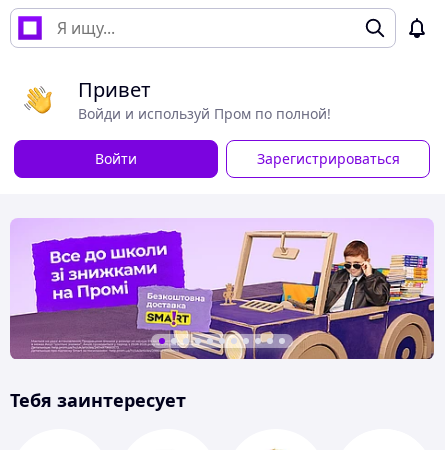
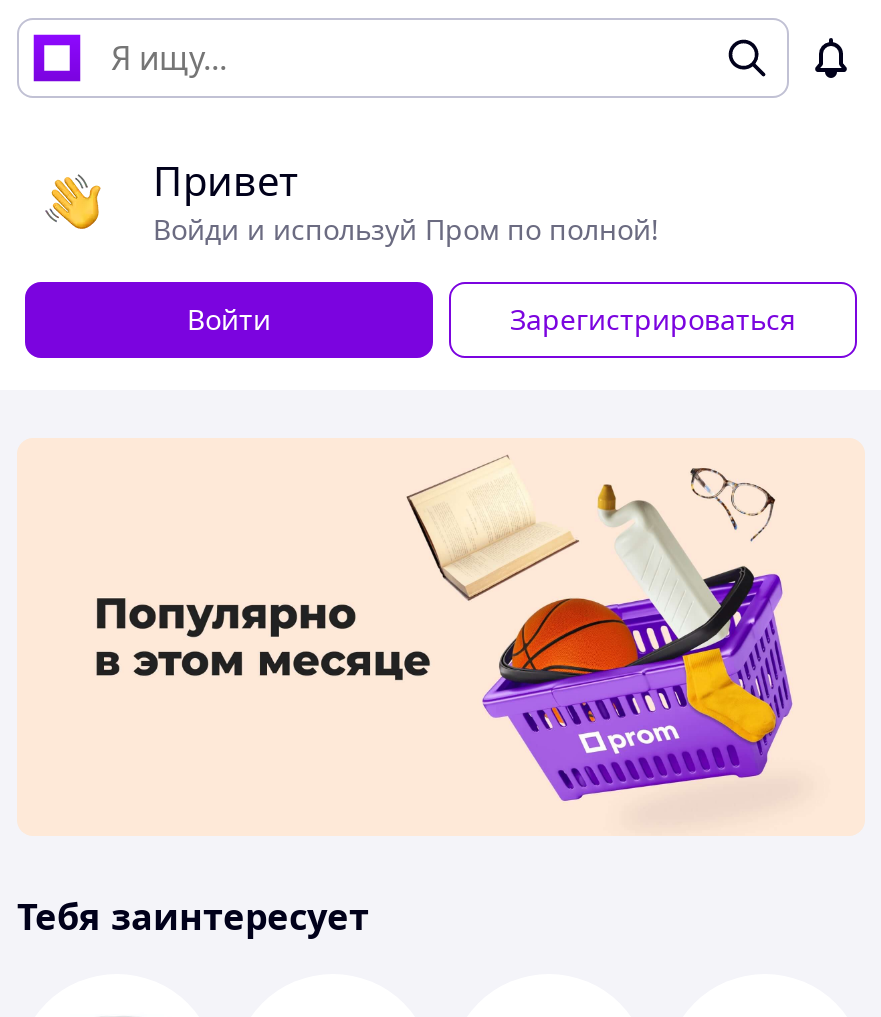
- [image]
+ [image]
